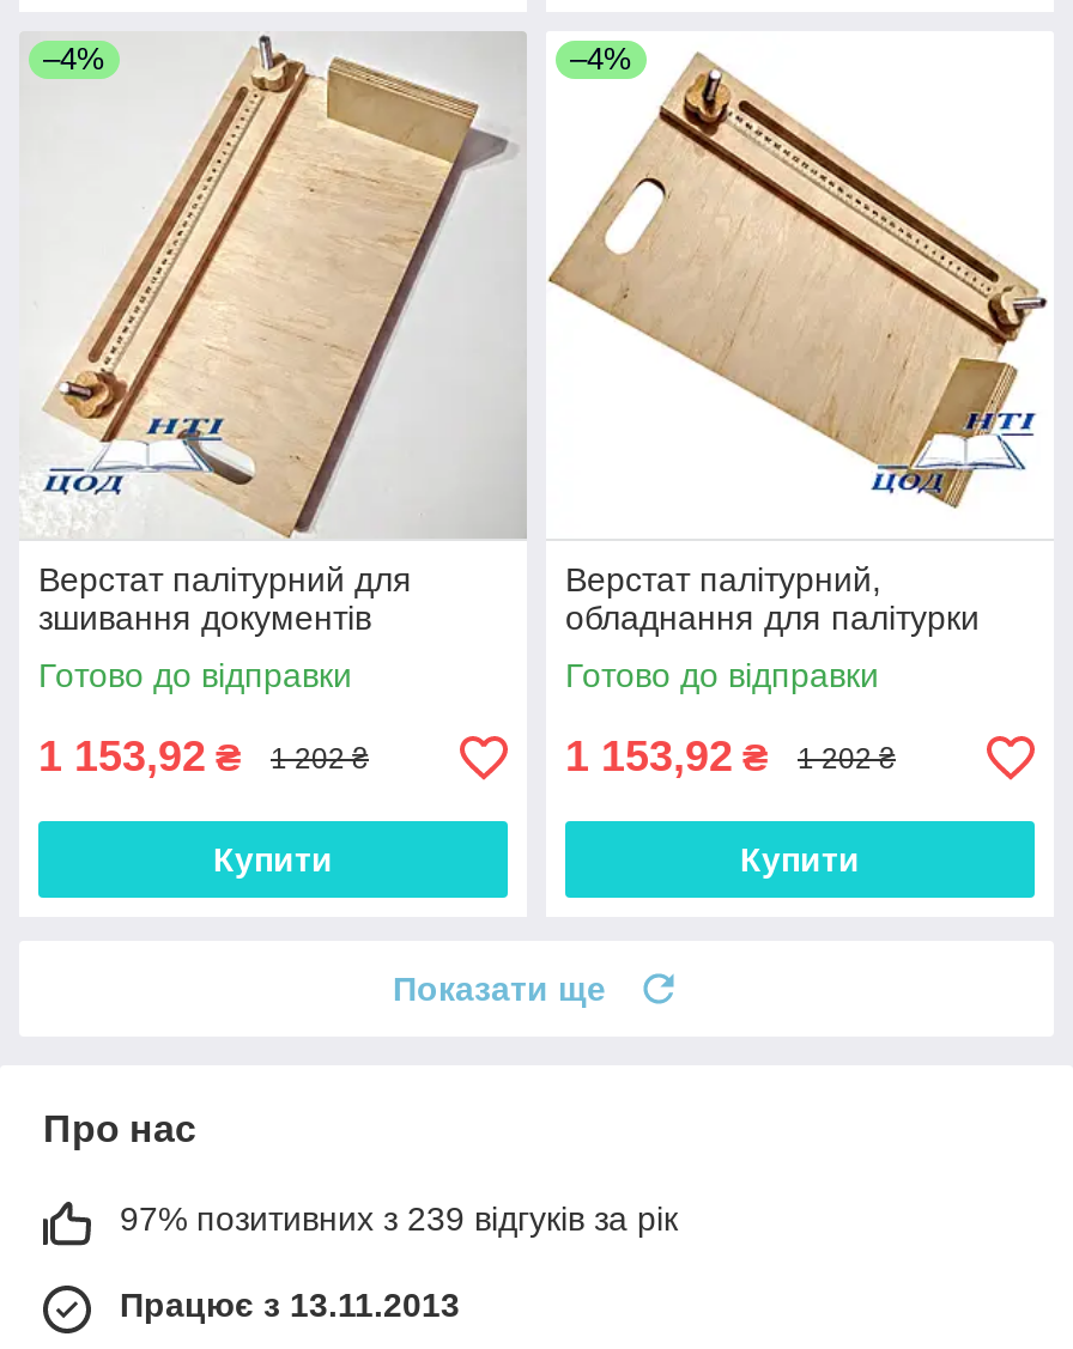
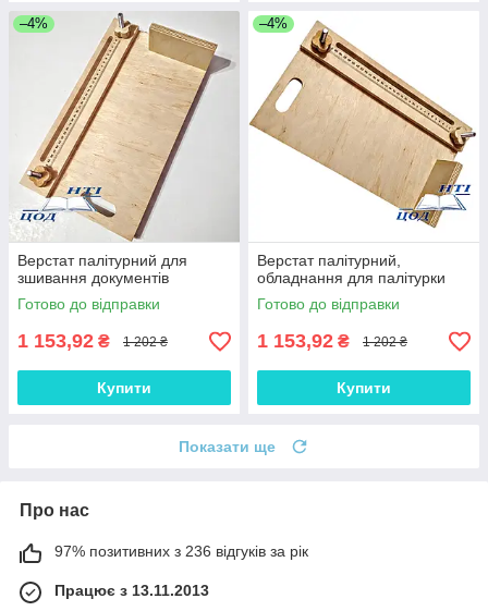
- 97% позитивних з 239 відгуків за рік
+ 97% позитивних з 236 відгуків за рік
